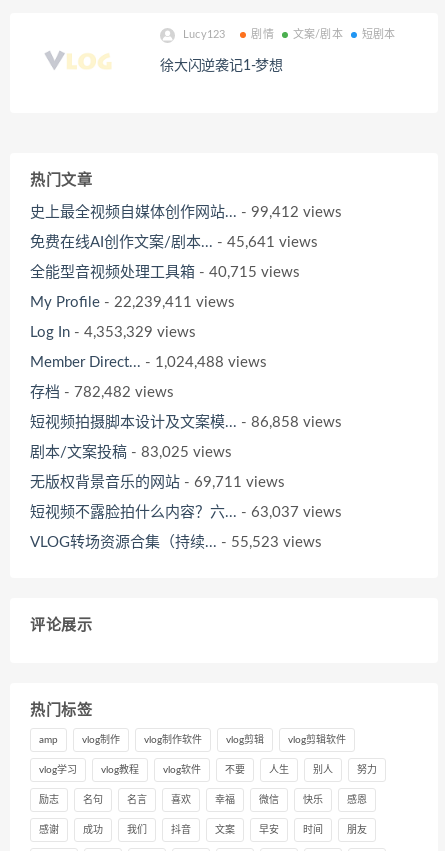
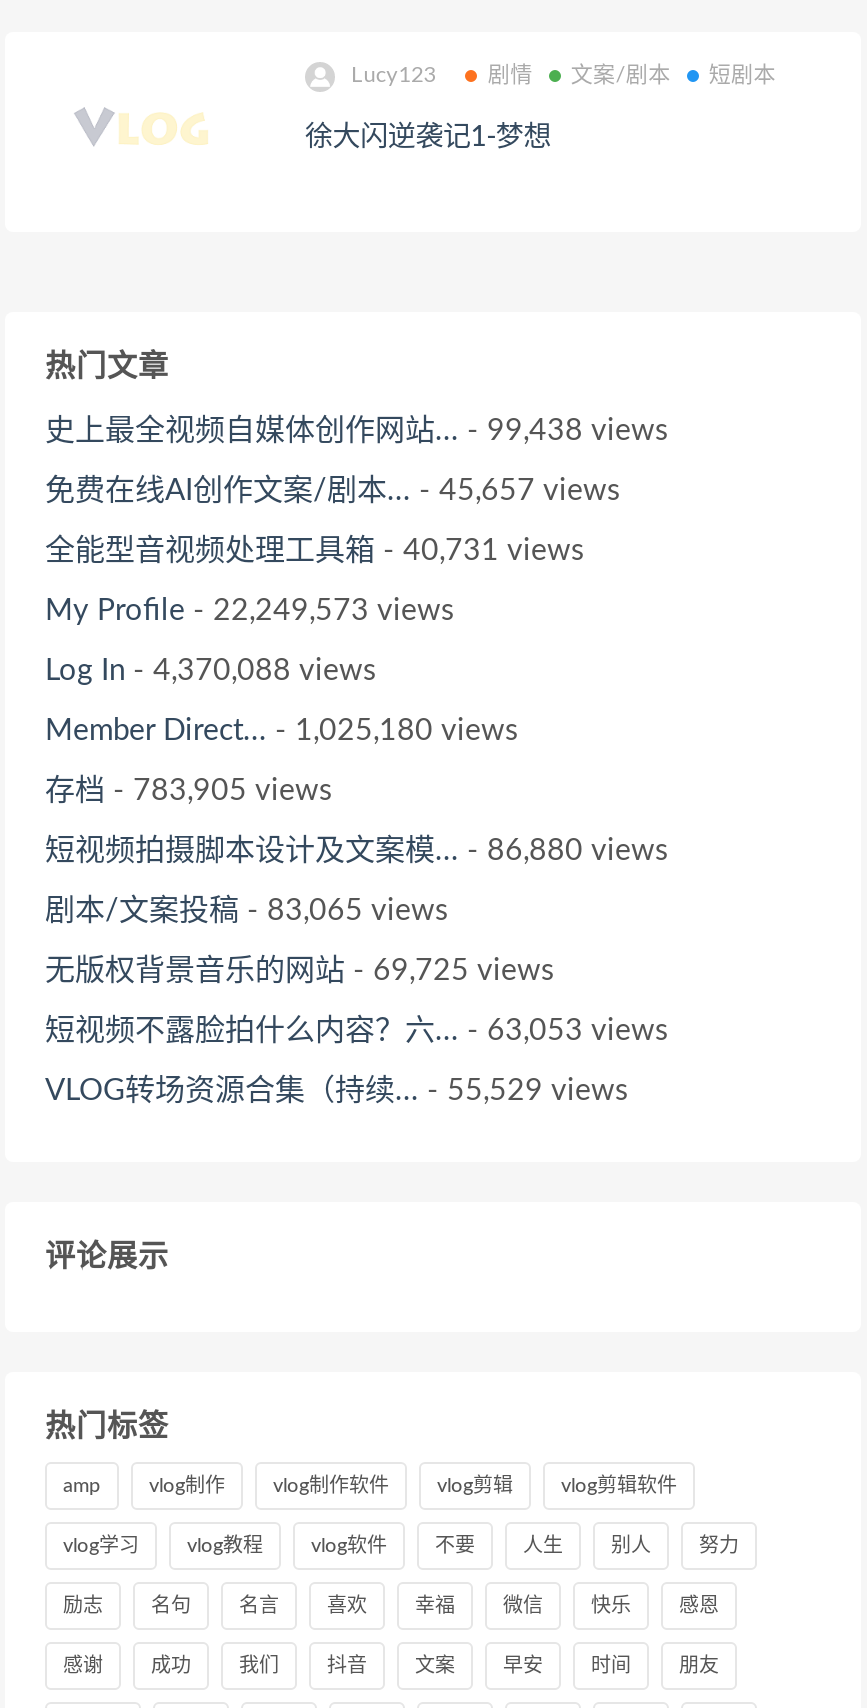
- 史上最全视频自媒体创作网站... - 99,412 views
+ 史上最全视频自媒体创作网站... - 99,438 views

- 免费在线AI创作文案/剧本... - 45,641 views
+ 免费在线AI创作文案/剧本... - 45,657 views

- 全能型音视频处理工具箱- 40,715 views
+ 全能型音视频处理工具箱- 40,731 views

- My Profile - 22,239,411 views
+ My Profile - 22,249,573 views

- Log In - 4,353,329 views
+ Log In - 4,370,088 views

- Member Direct... - 1,024,488 views
+ Member Direct... - 1,025,180 views

- 存档- 782,482 views
+ 存档- 783,905 views

- 短视频拍摄脚本设计及文案模... - 86,858 views
+ 短视频拍摄脚本设计及文案模... - 86,880 views

- 剧本/文案投稿- 83,025 views
+ 剧本/文案投稿- 83,065 views

- 无版权背景音乐的网站- 69,711 views
+ 无版权背景音乐的网站- 69,725 views

- 短视频不露脸拍什么内容？六... - 63,037 views
+ 短视频不露脸拍什么内容？六... - 63,053 views

- VLOG转场资源合集（持续... - 55,523 views
+ VLOG转场资源合集（持续... - 55,529 views
